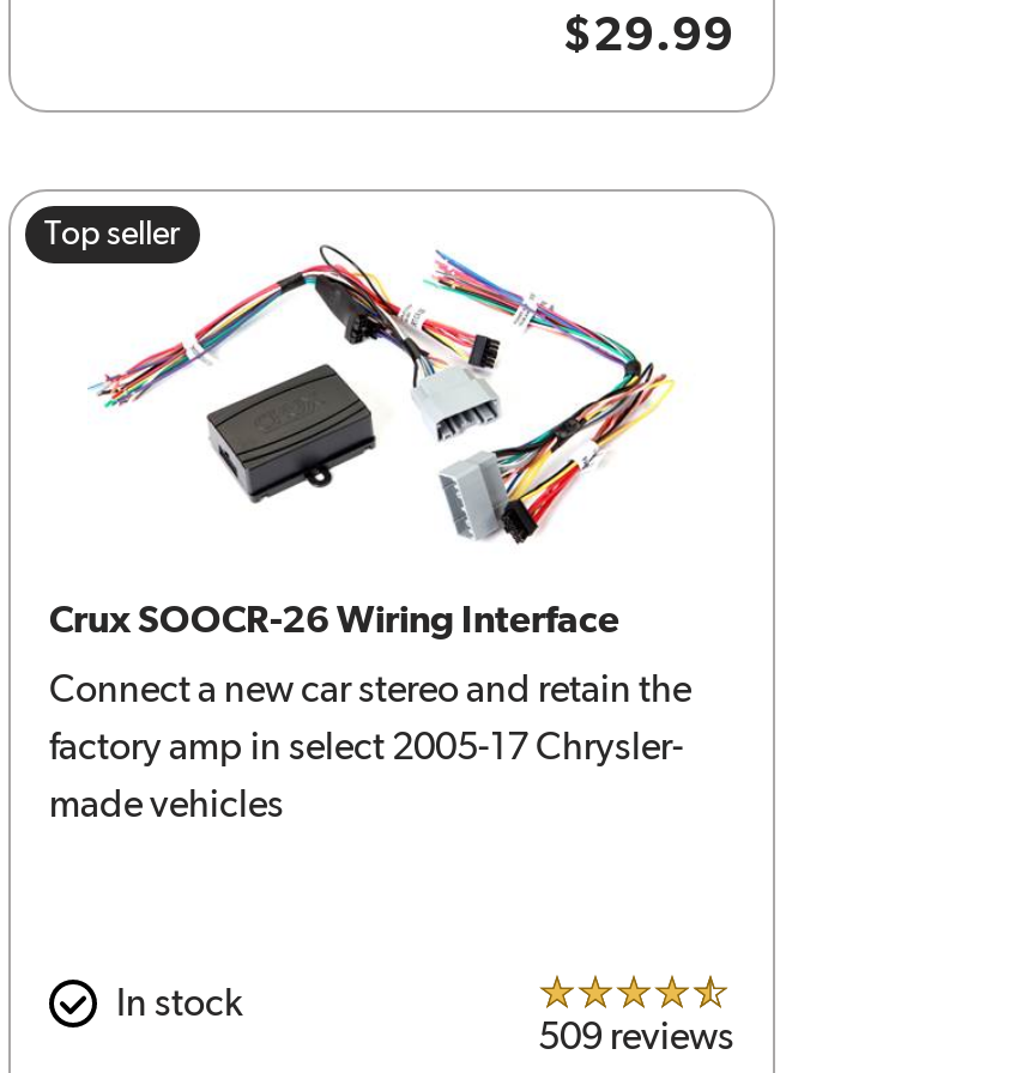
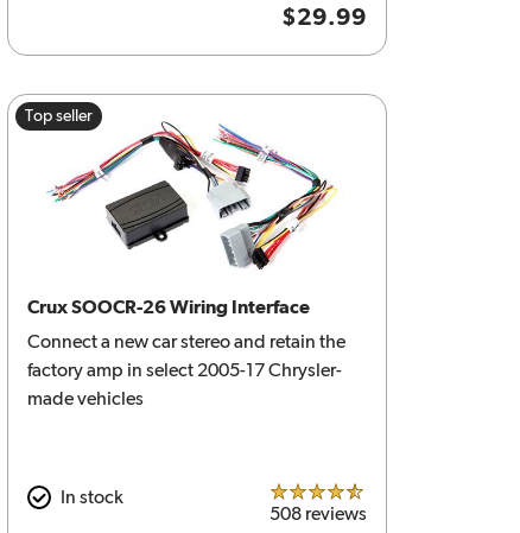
- 509 reviews
+ 508 reviews
